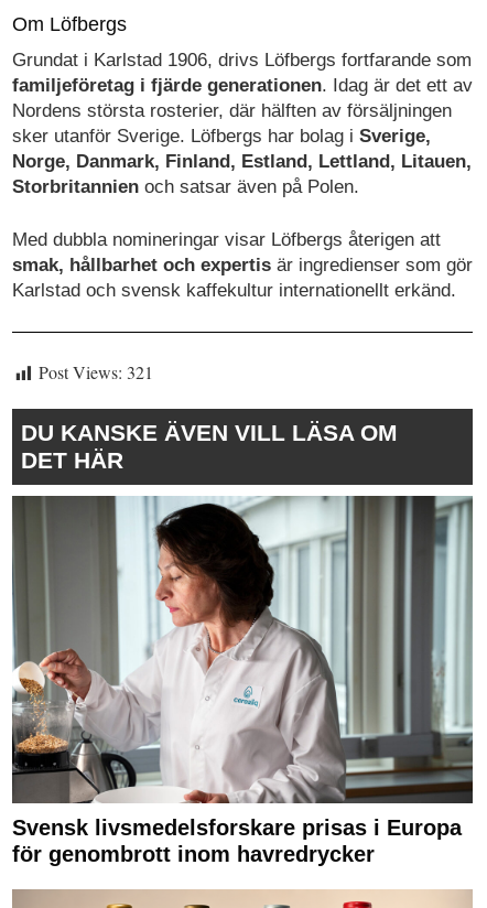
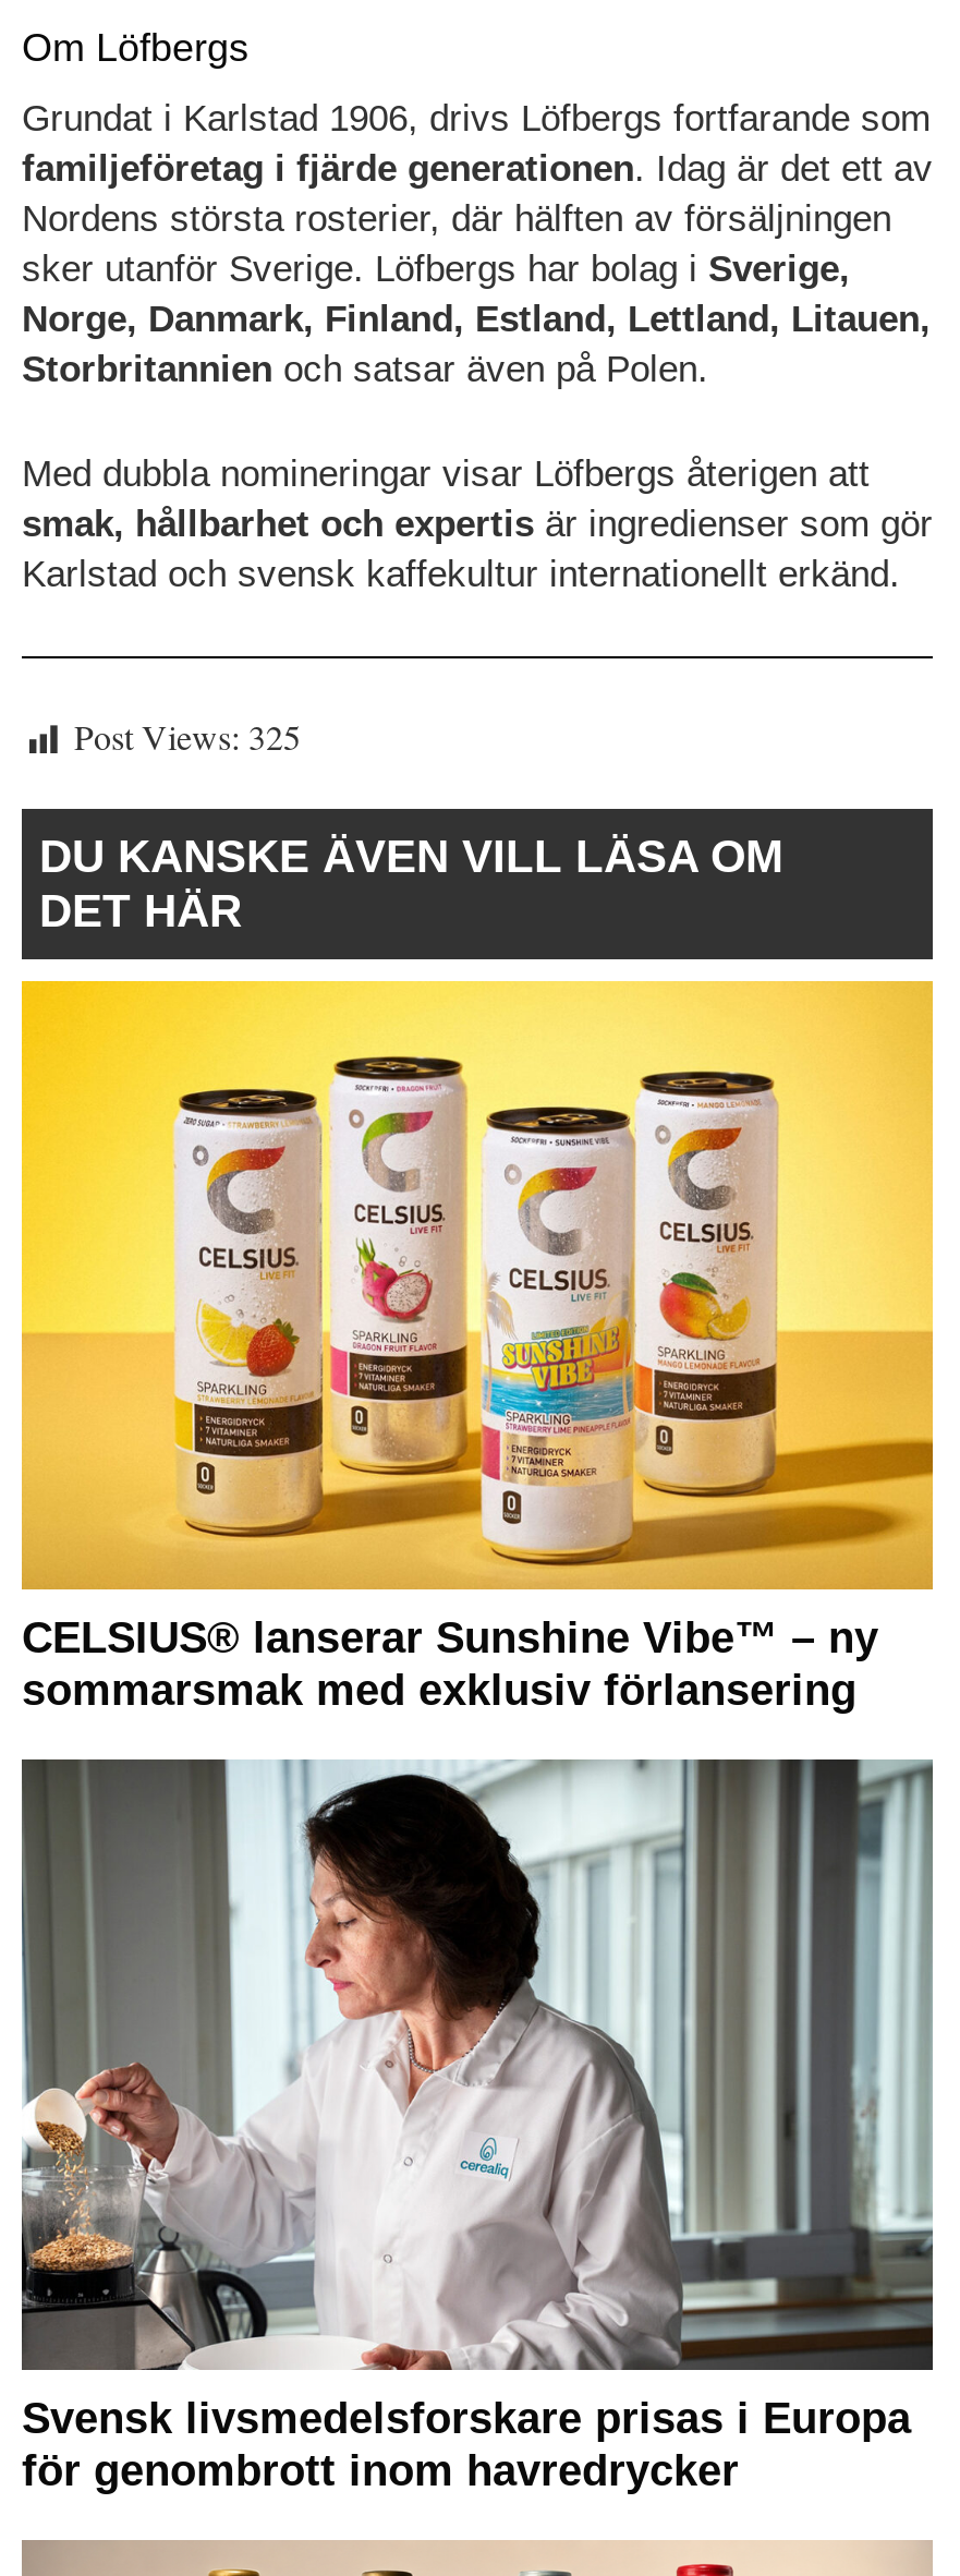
- Post Views: 321
+ Post Views: 325

+ [image]
+ CELSIUS® lanserar Sunshine Vibe™ – ny
+ sommarsmak med exklusiv förlansering
